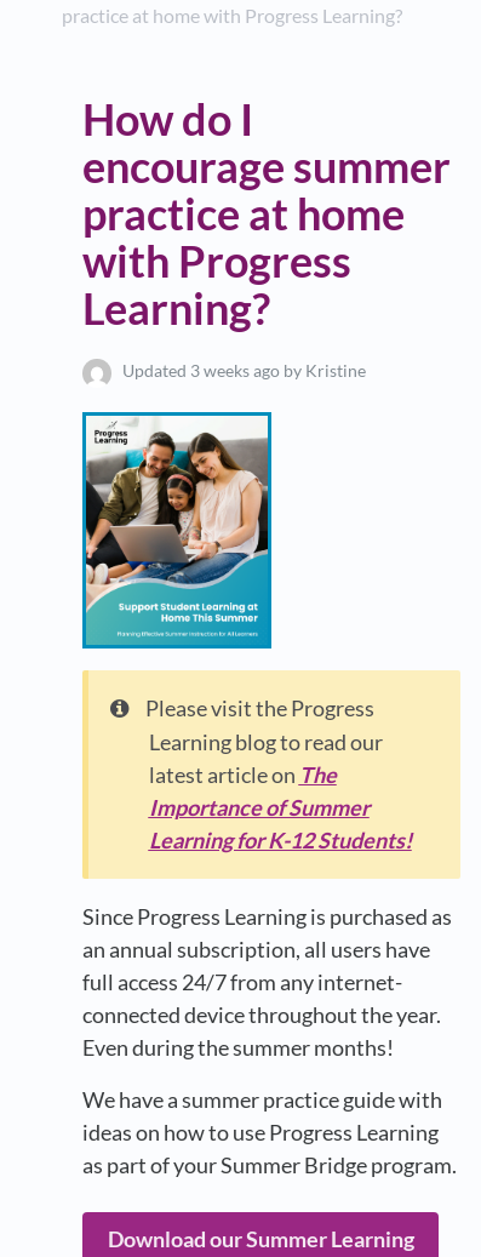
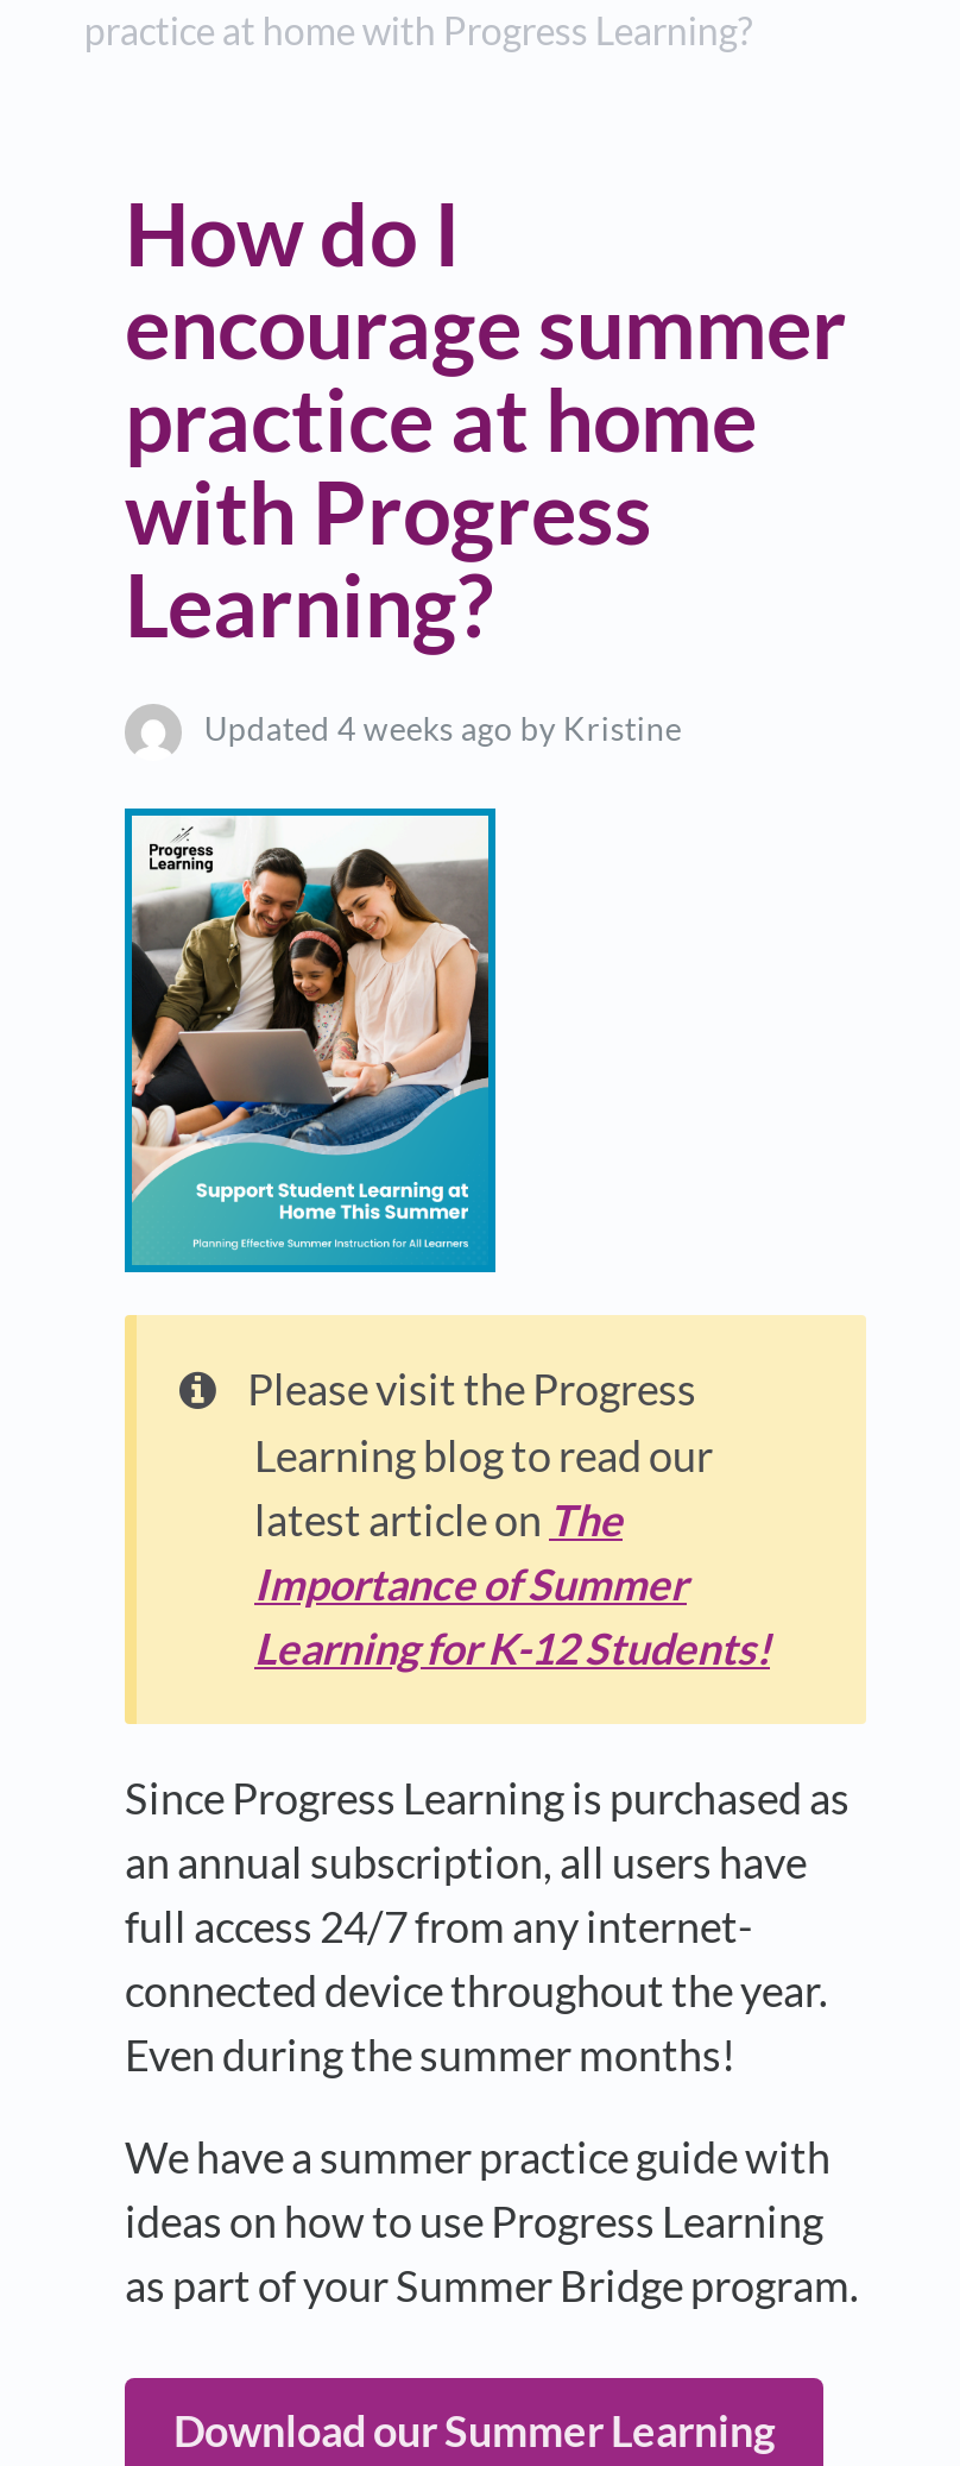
- Updated 3 weeks ago by Kristine
+ Updated 4 weeks ago by Kristine
